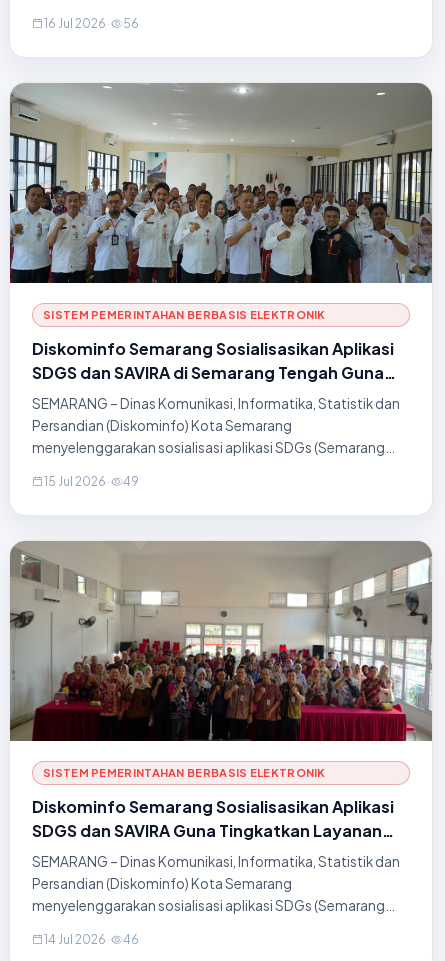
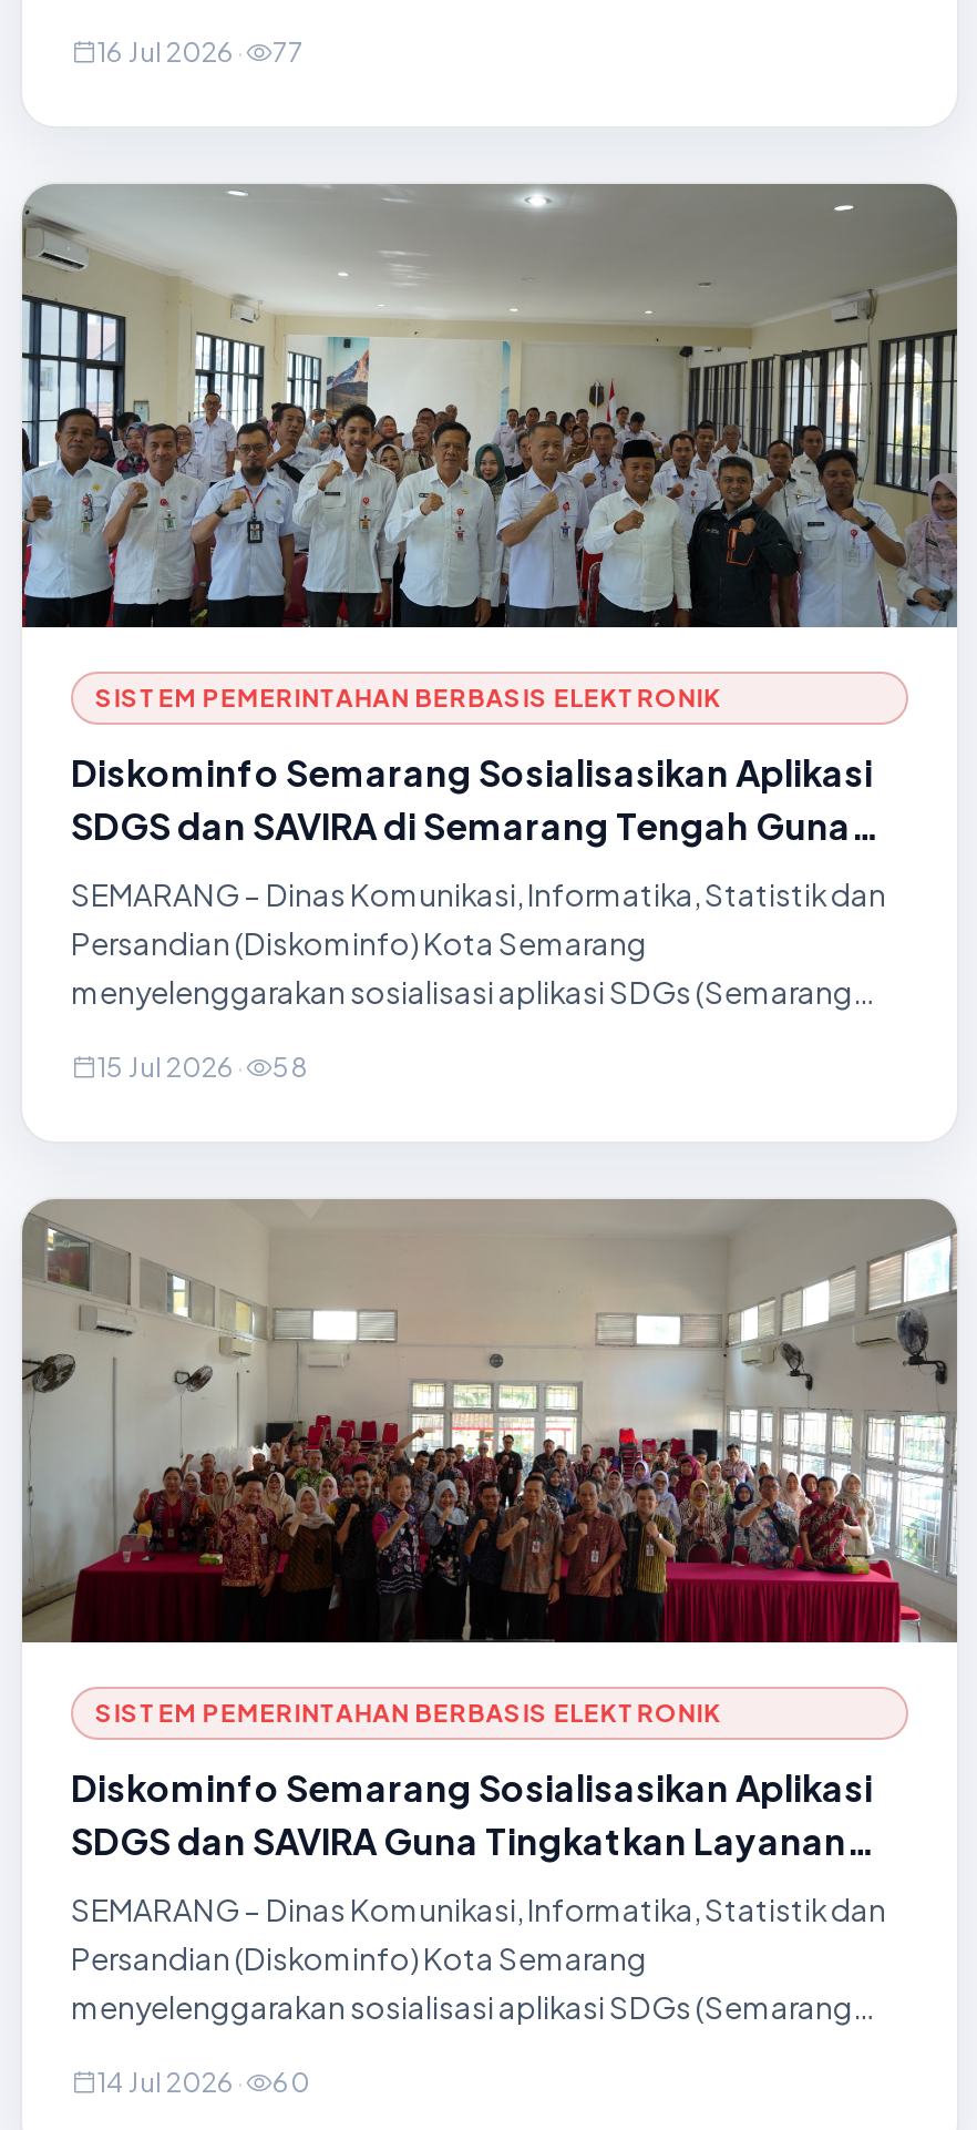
- 16 Jul 2026 · 56
+ 16 Jul 2026 · 77

- 15 Jul 2026 · 49
+ 15 Jul 2026 · 58

- 46
+ 60
